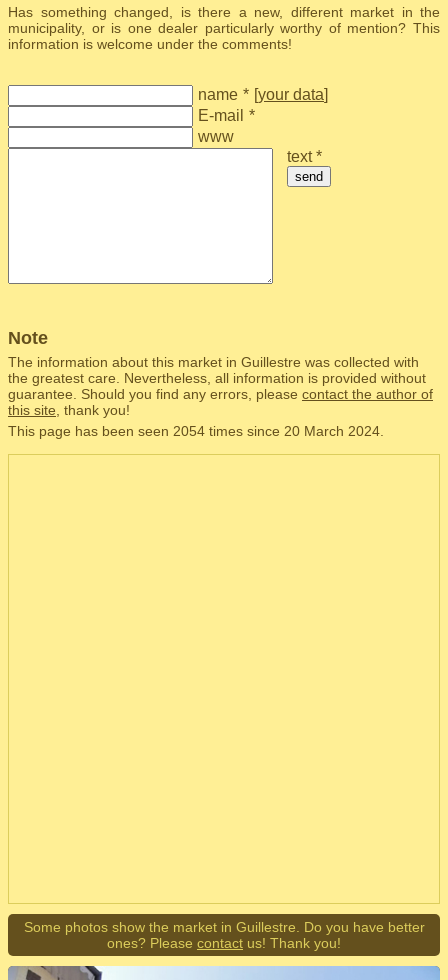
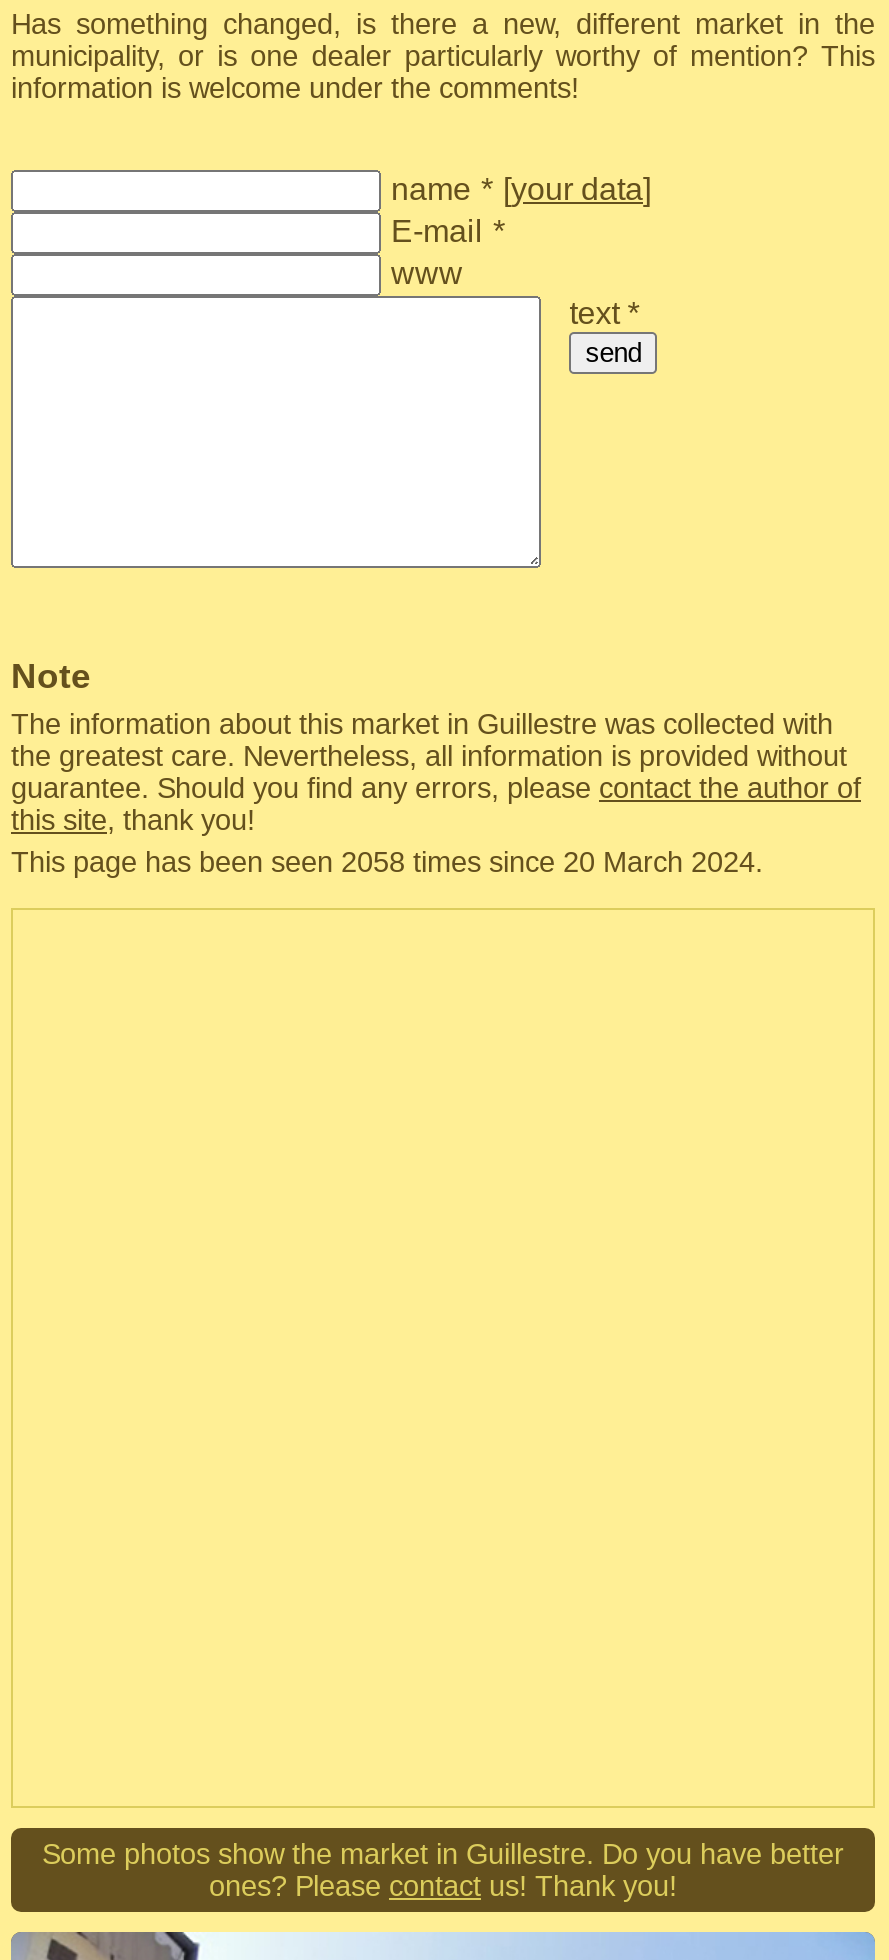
- This page has been seen 2054 times since 20 March 2024.
+ This page has been seen 2058 times since 20 March 2024.
